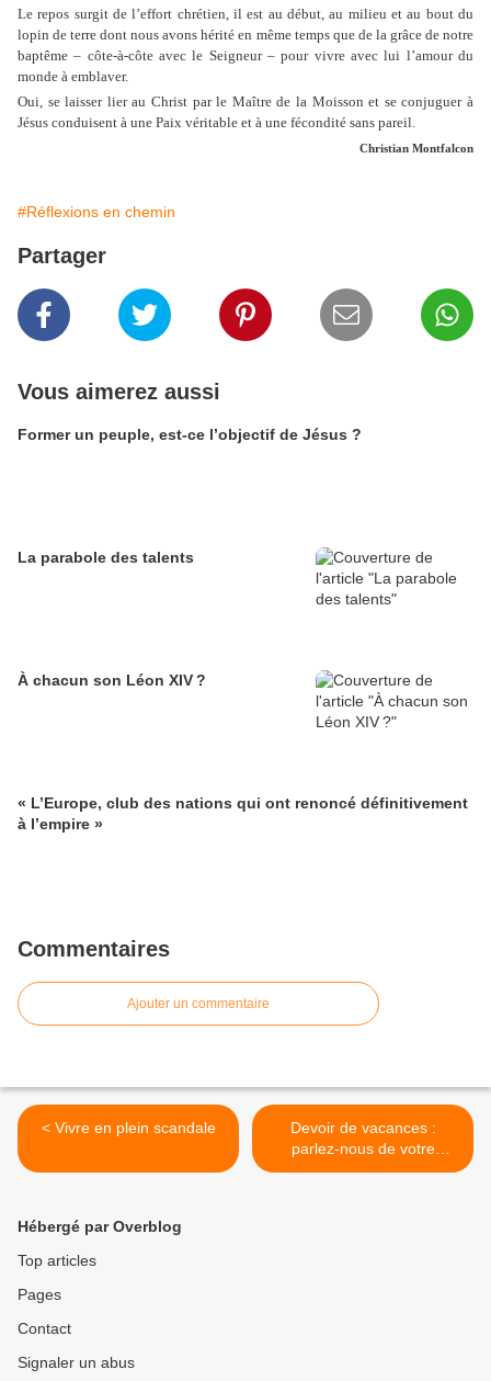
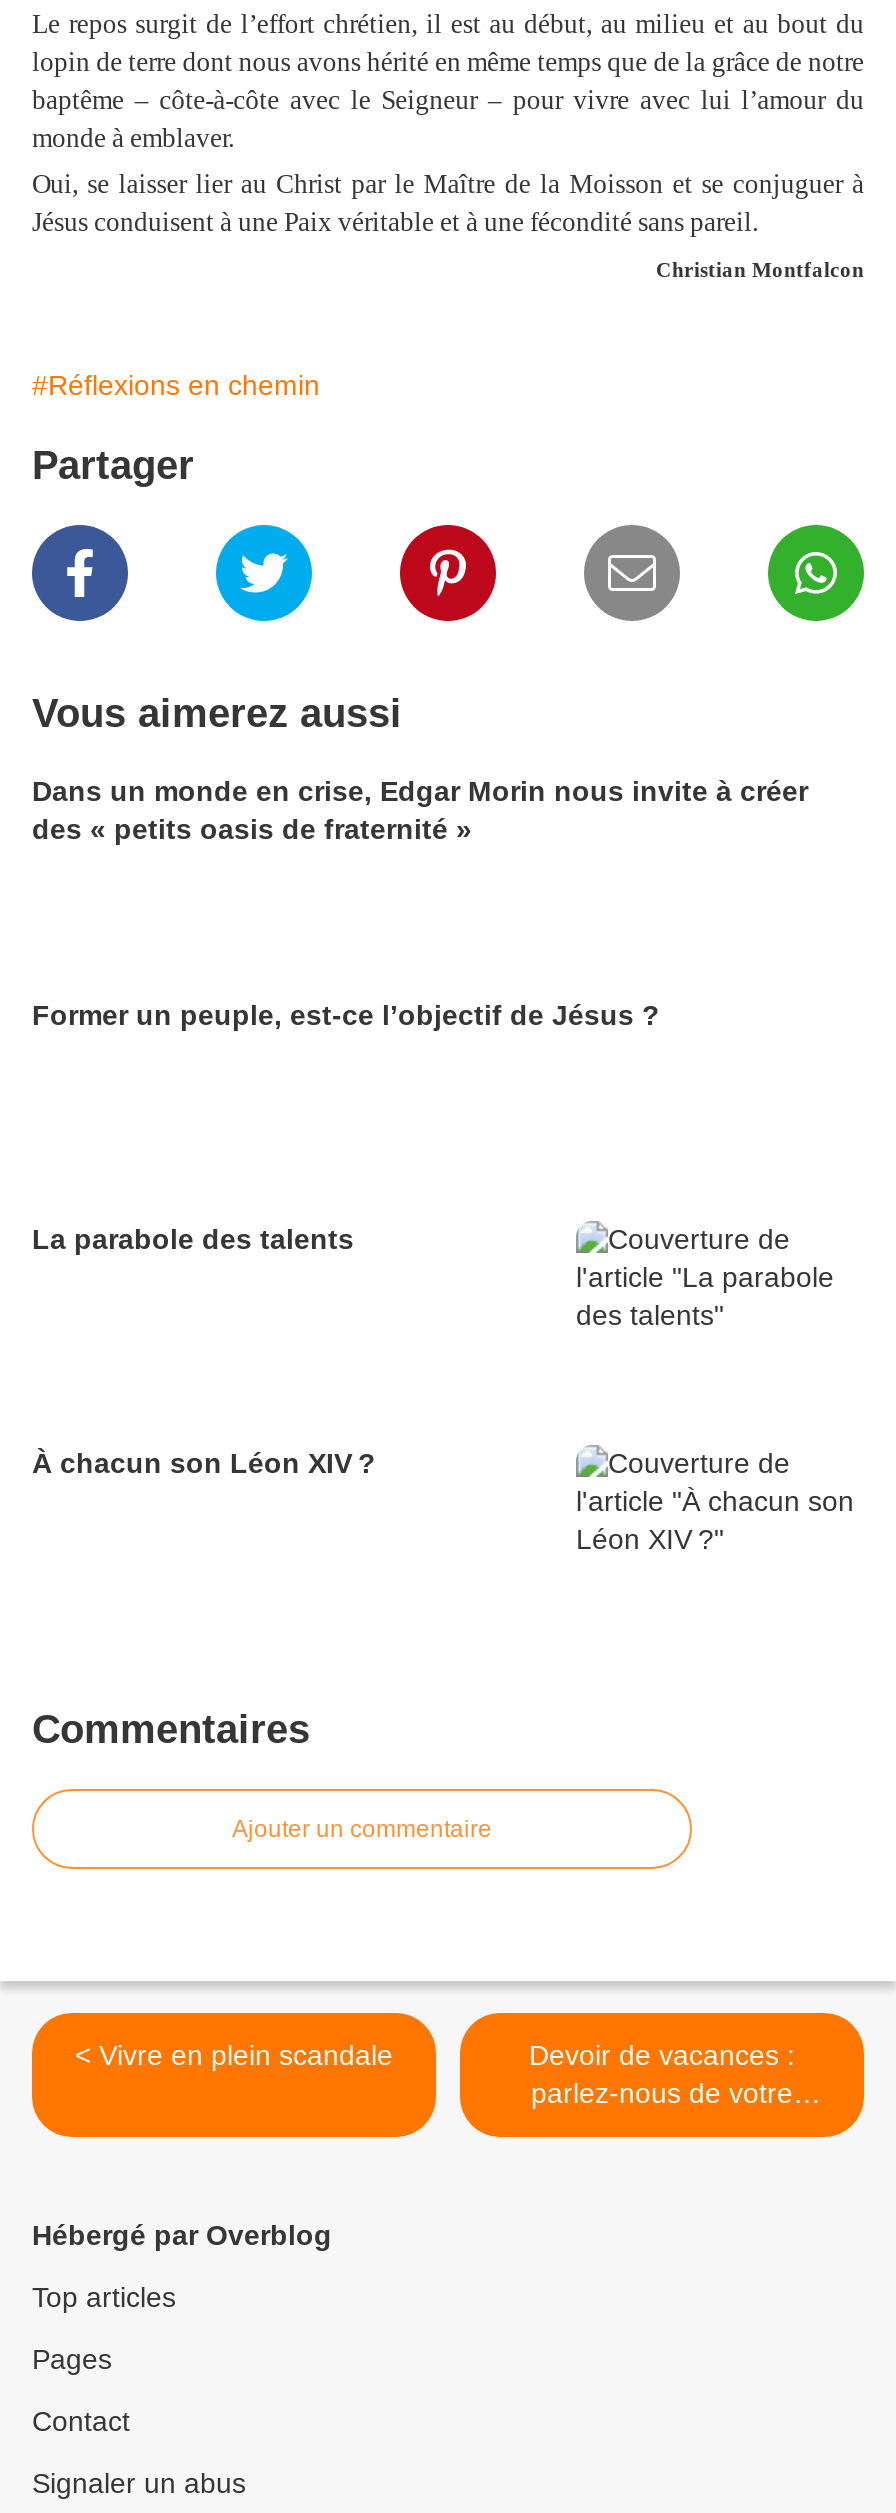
+ Dans un monde en crise, Edgar Morin nous invite à créer
+ des « petits oasis de fraternité »

moved down: Former un peuple, est-ce l’objectif de Jésus ? | La parabole des talents | À chacun son Léon XIV ?

- « L’Europe, club des nations qui ont renoncé définitivement
- à l’empire »
